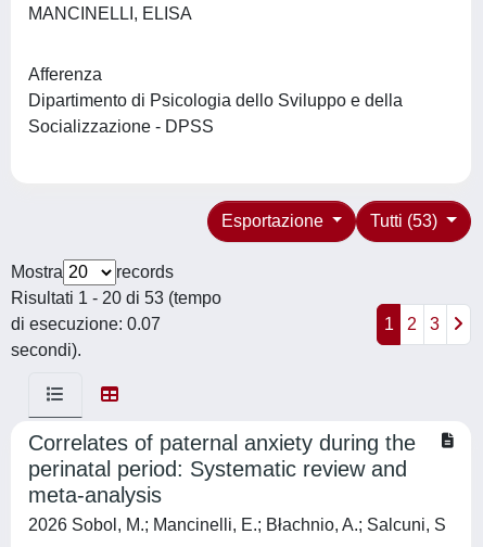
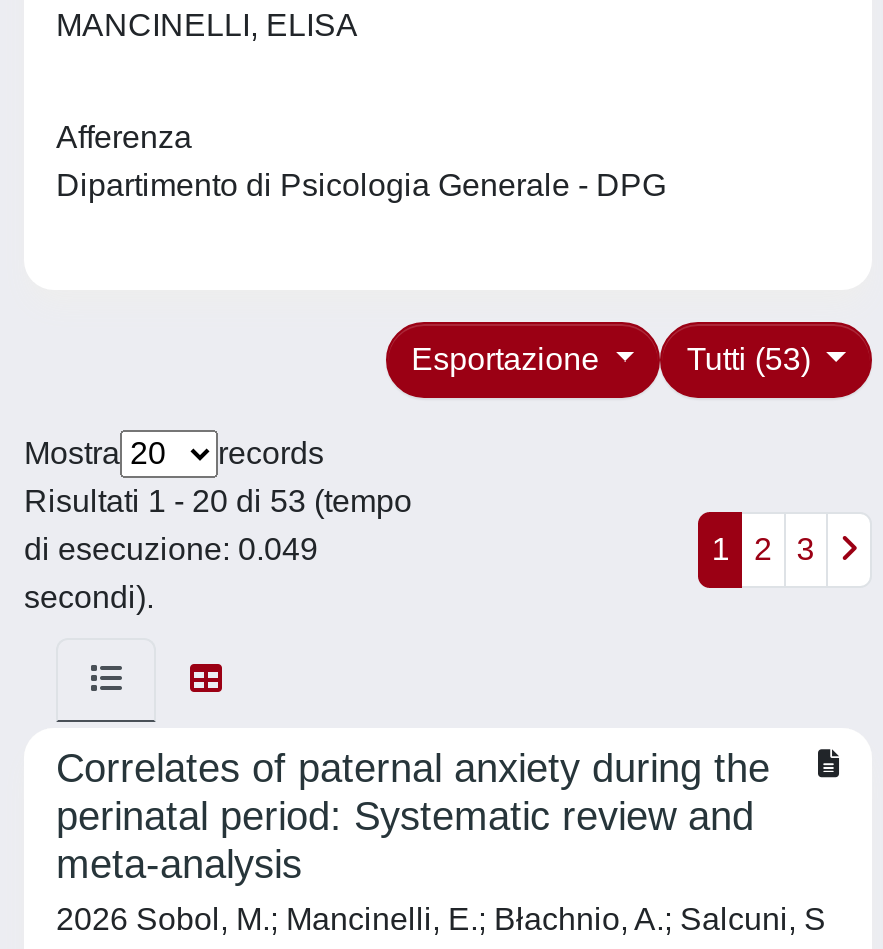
- Dipartimento di Psicologia dello Sviluppo e della
- Socializzazione - DPSS
+ Dipartimento di Psicologia Generale - DPG

- di esecuzione: 0.07
+ di esecuzione: 0.049
